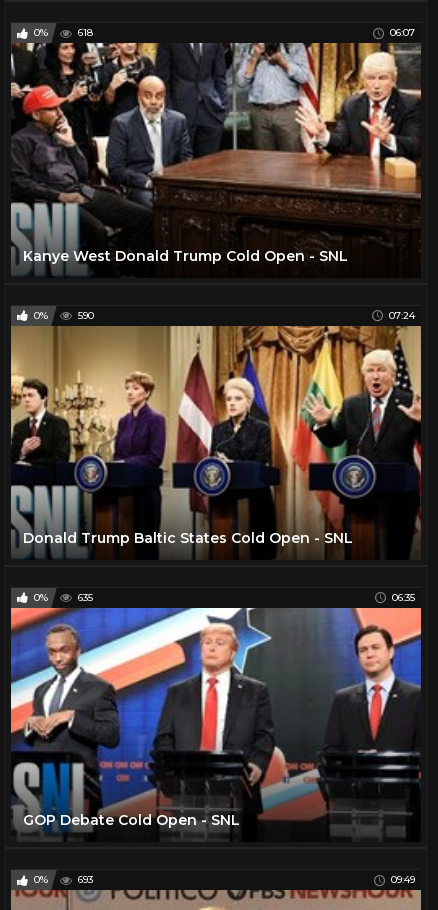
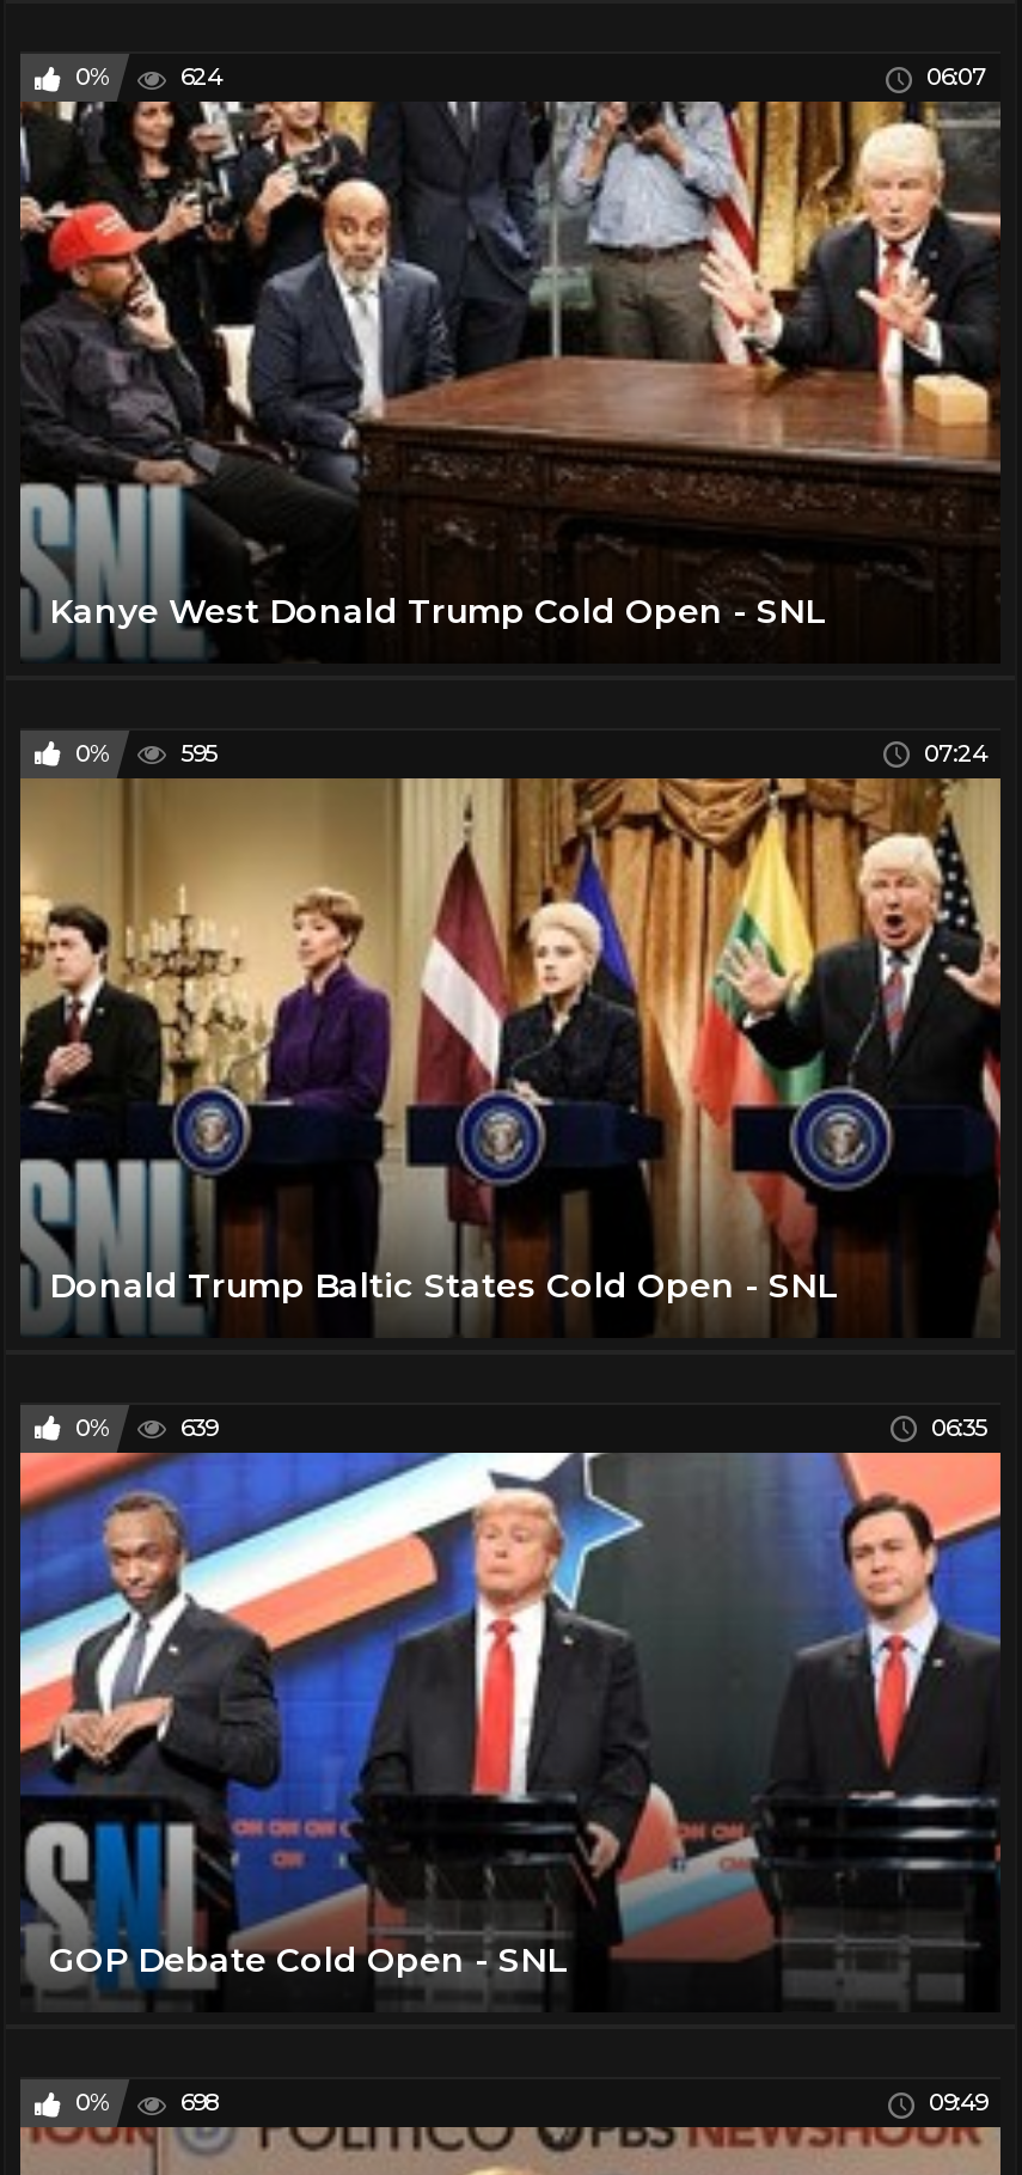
- 618
+ 624

- 590
+ 595

- 635
+ 639

- 693
+ 698
